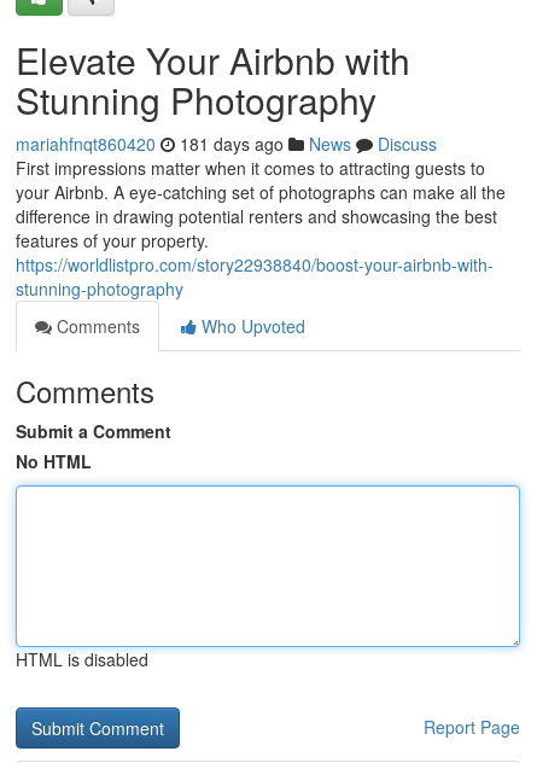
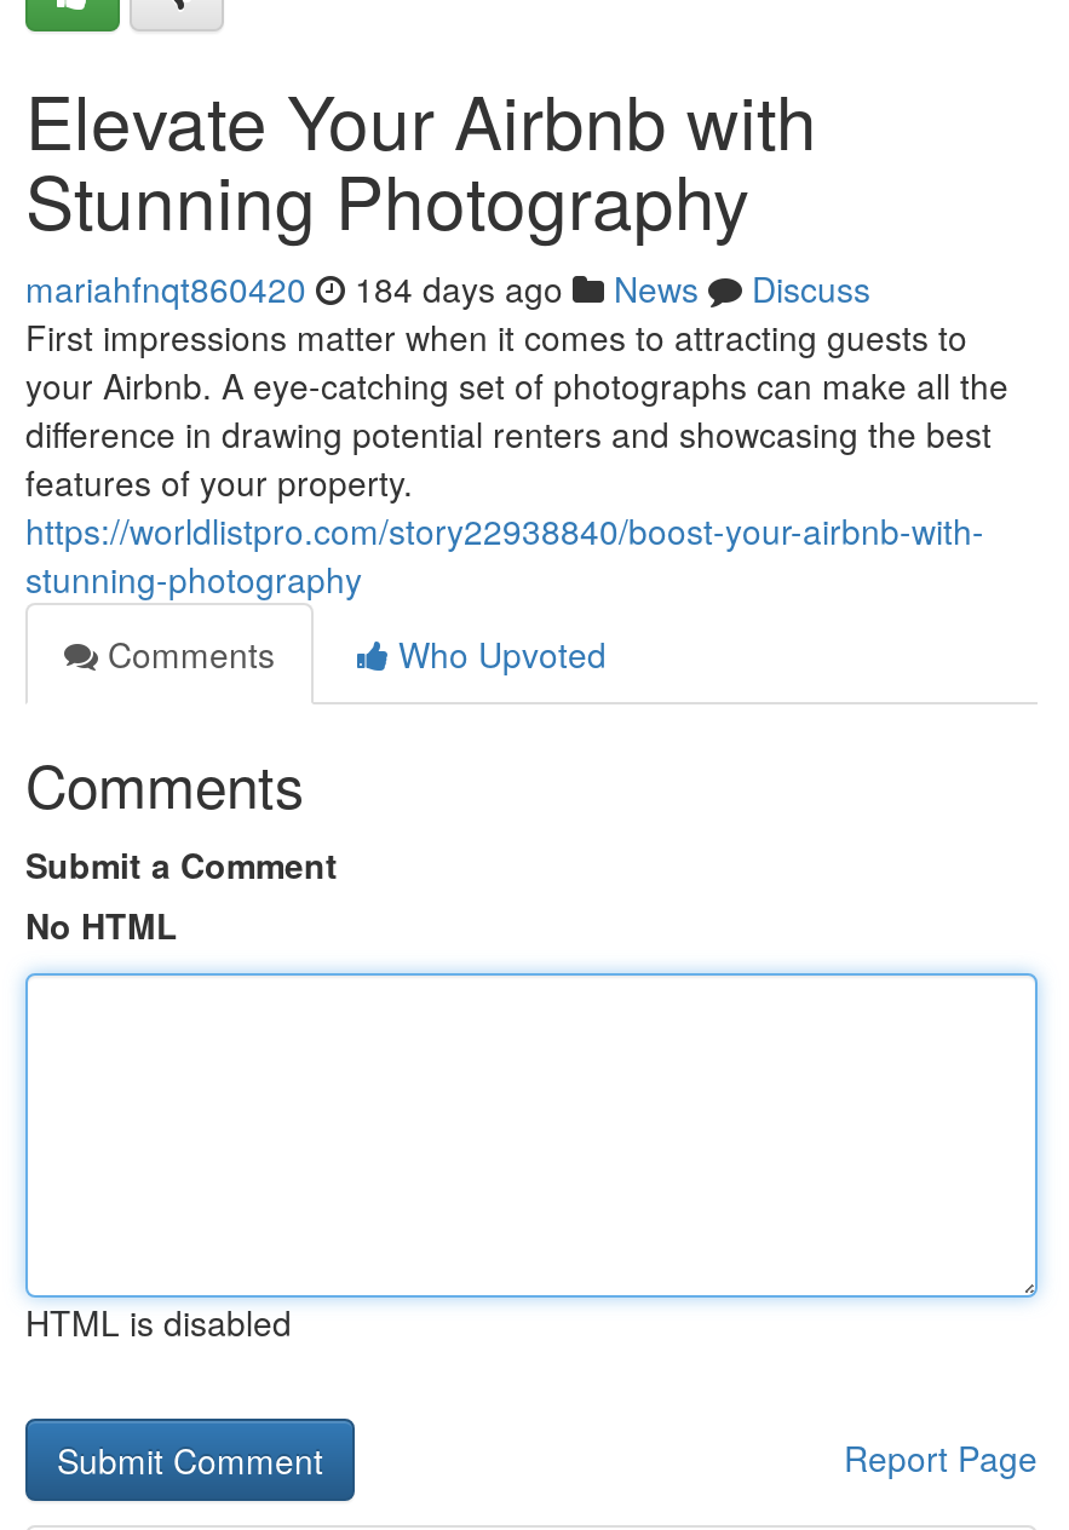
- mariahfnqt860420 181 days ago News Discuss
+ mariahfnqt860420 184 days ago News Discuss
